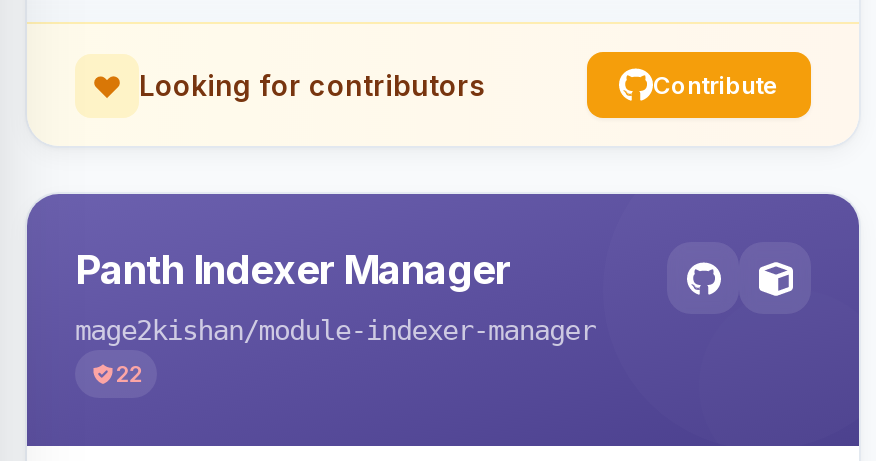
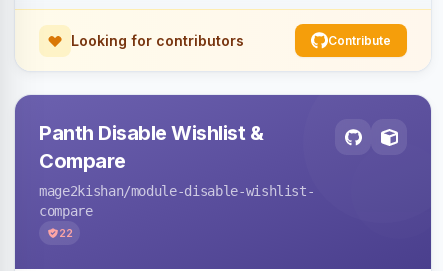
- Panth Indexer Manager
- mage2kishan/module-indexer-manager
+ Panth Disable Wishlist &
+ Compare
+ mage2kishan/module-disable-wishlist-
+ compare
